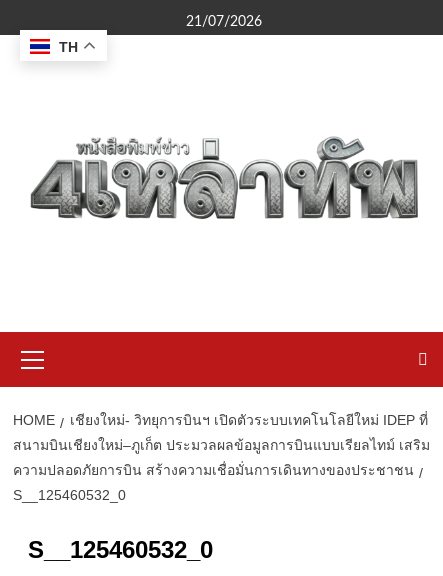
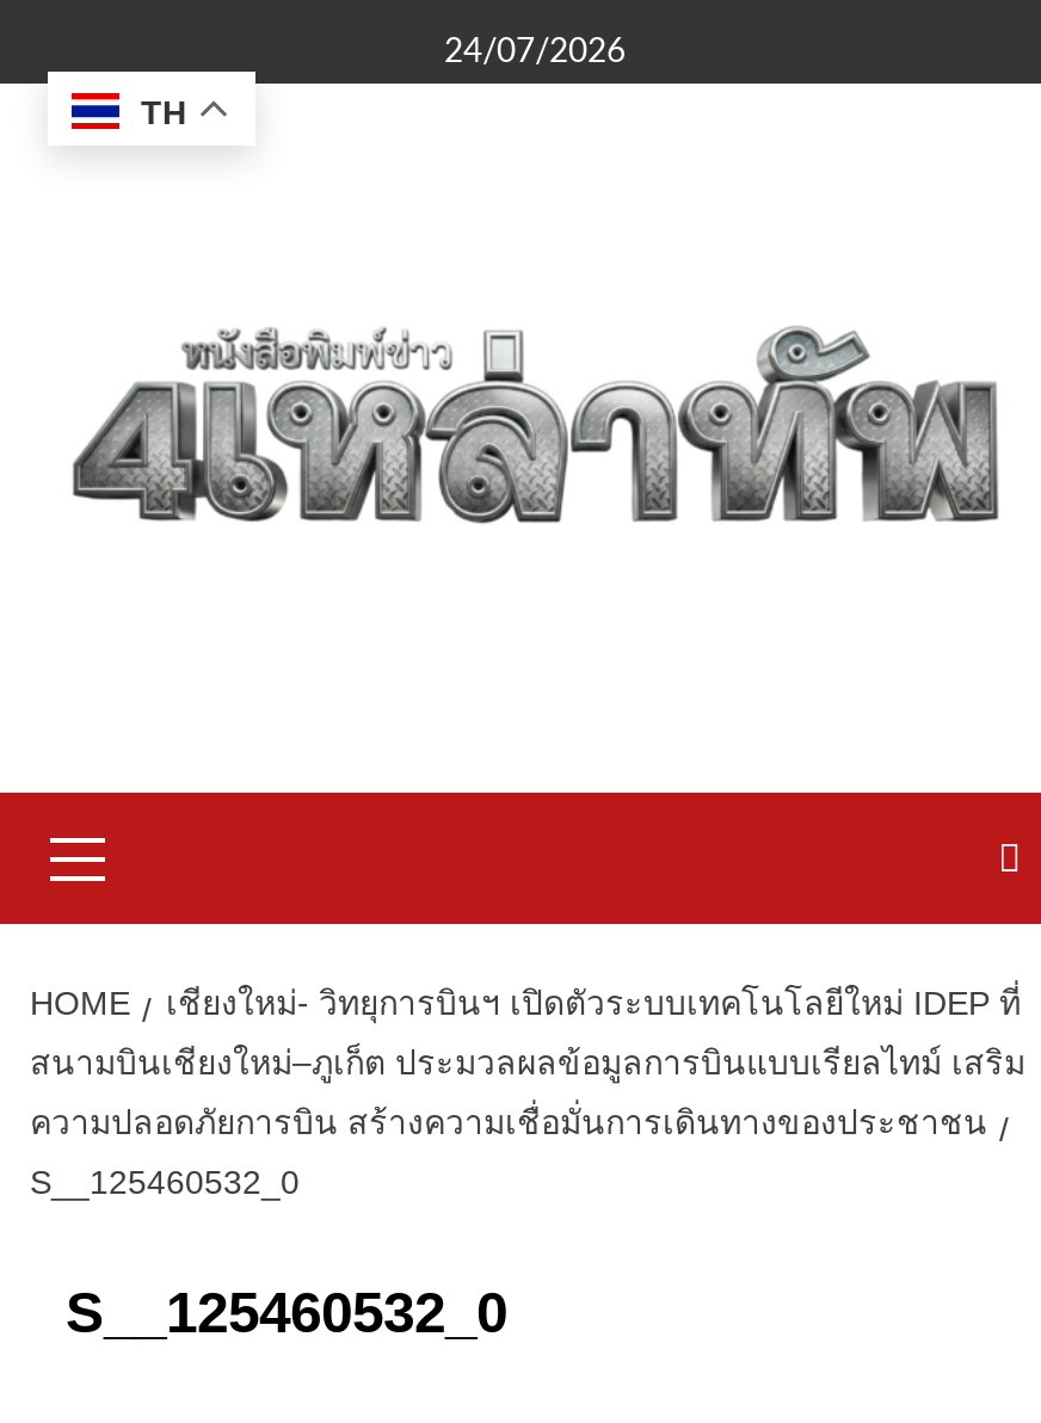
- 21/07/2026
+ 24/07/2026
